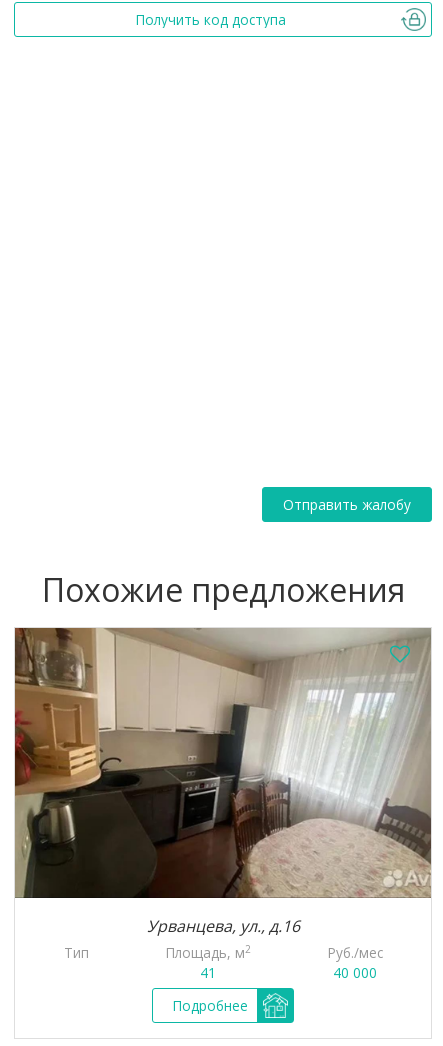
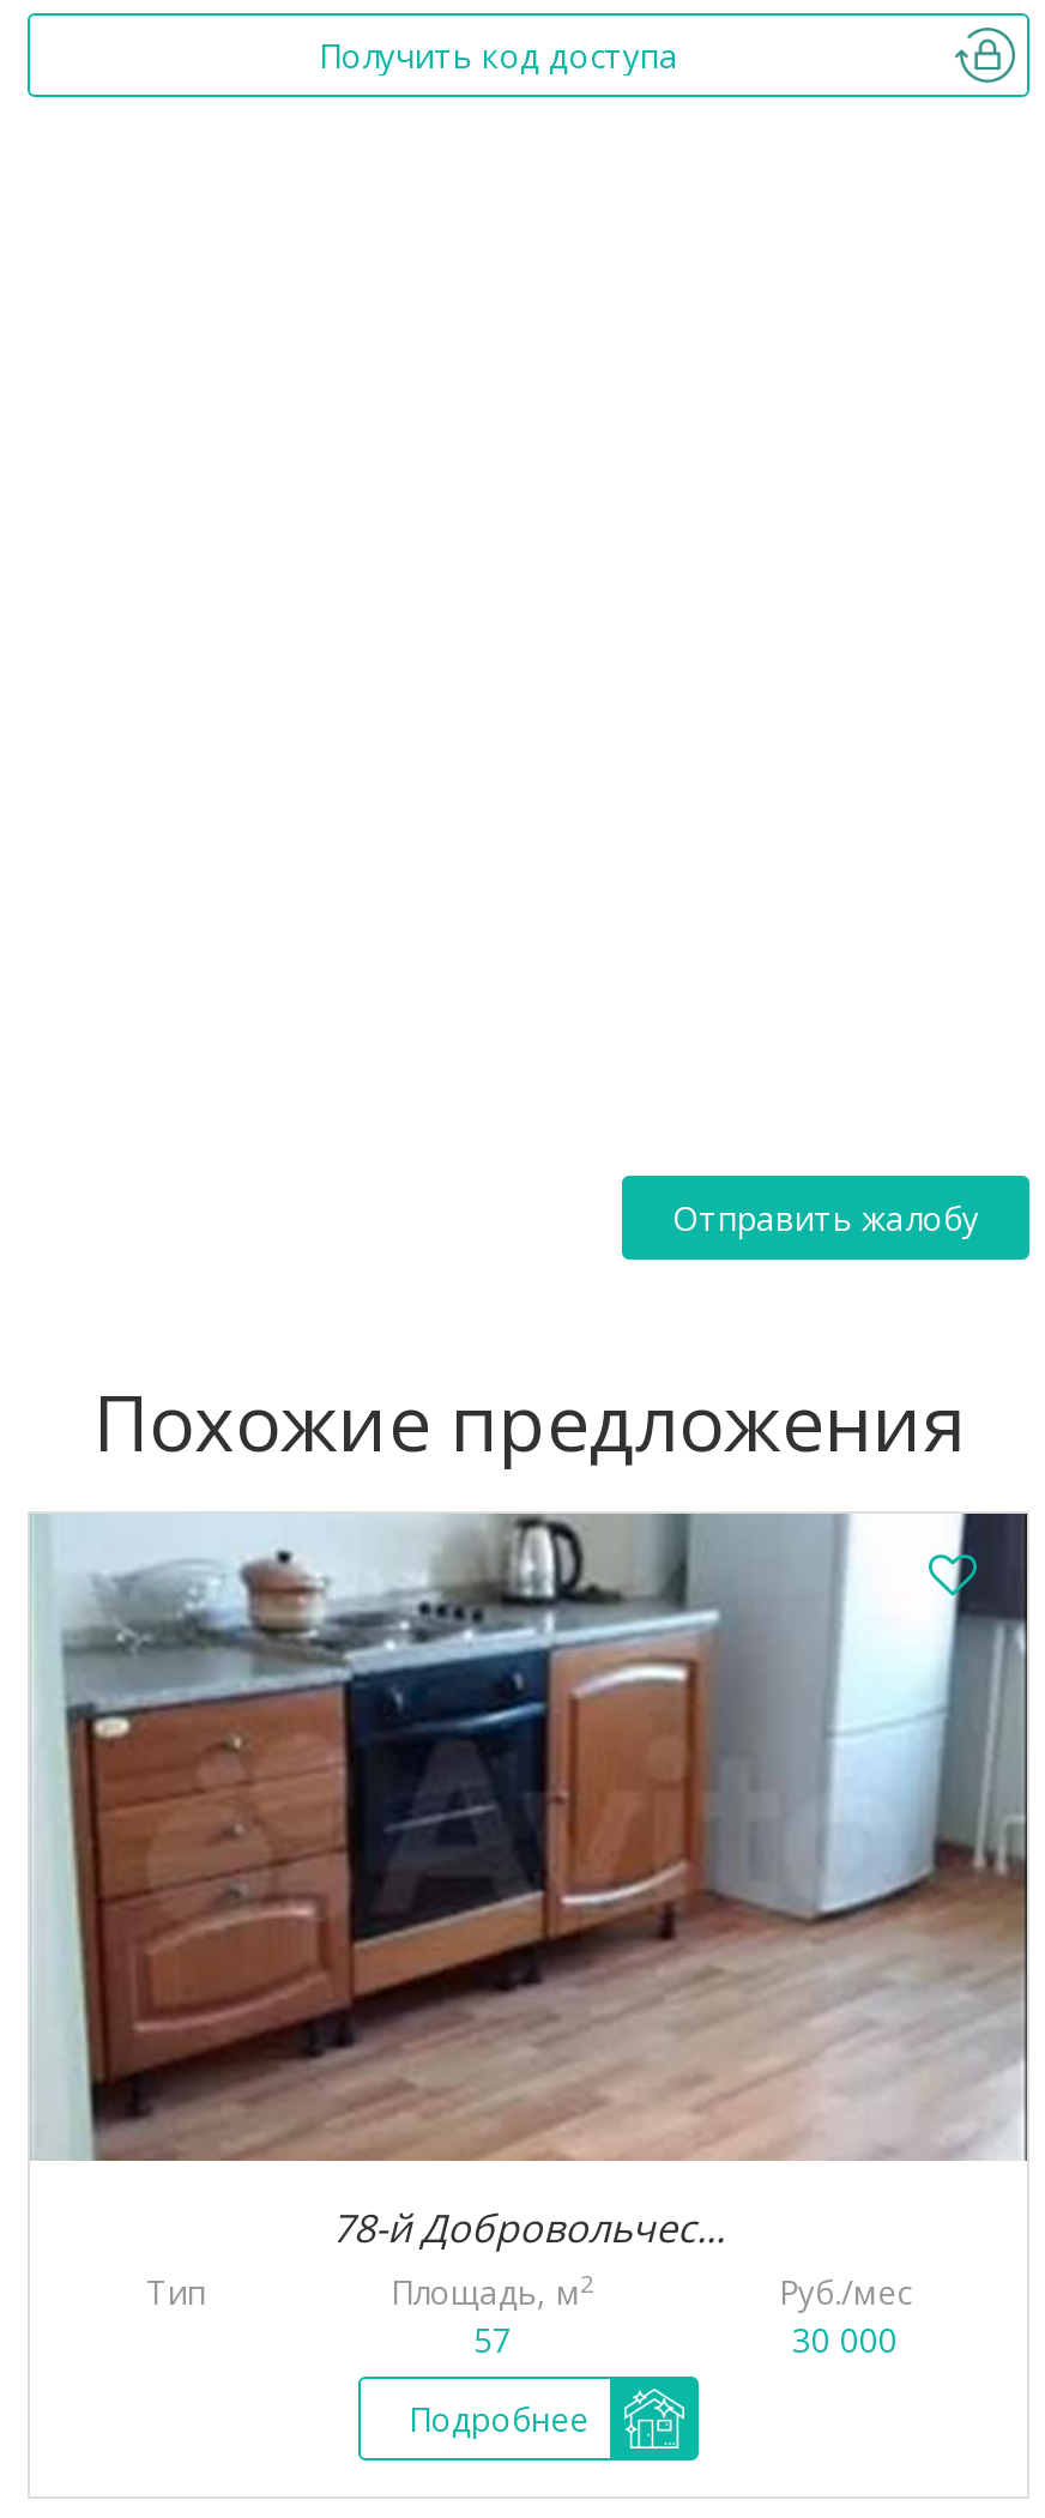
- [image]
- Урванцева, ул., д.16
+ [image]
+ 78-й Добровольчес...

- 41
+ 57

- 40 000
+ 30 000
